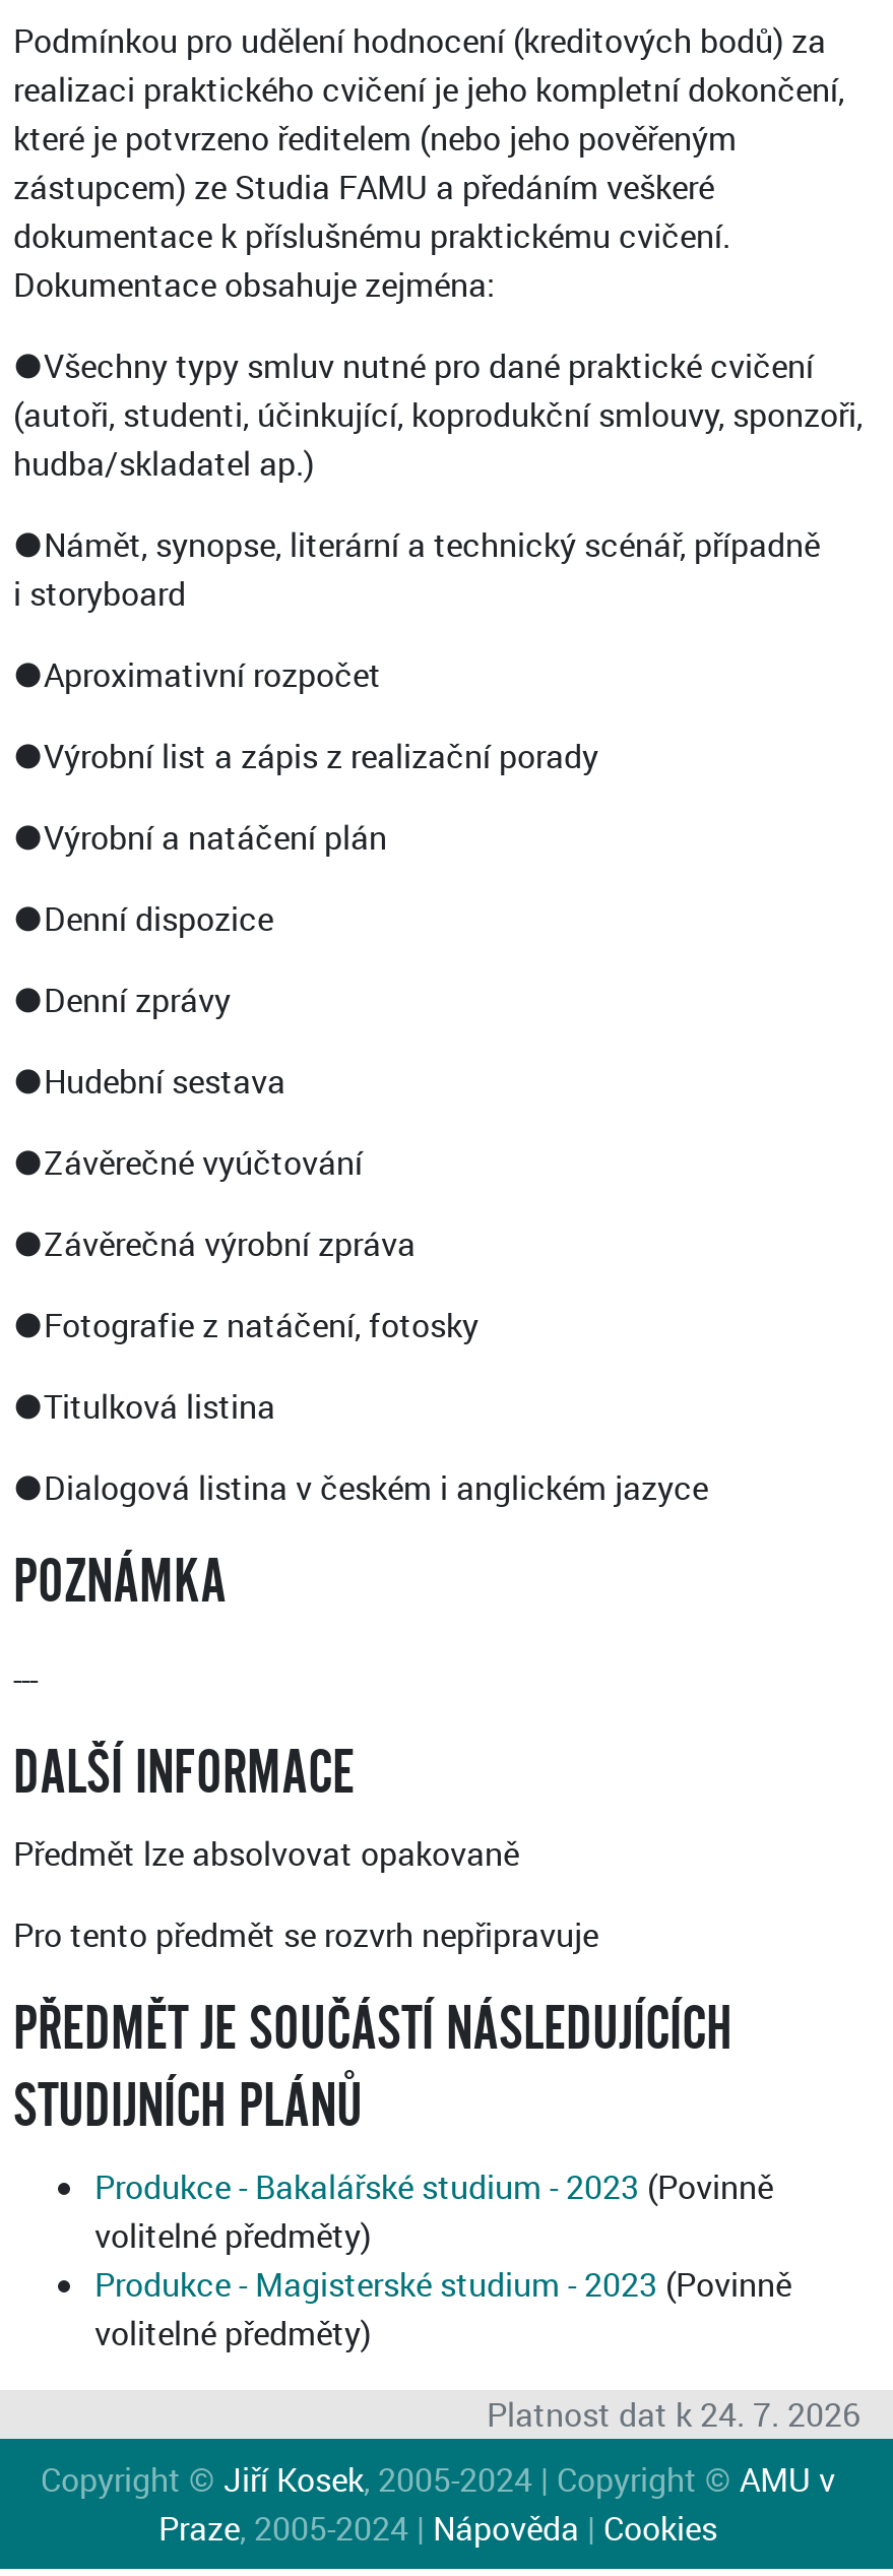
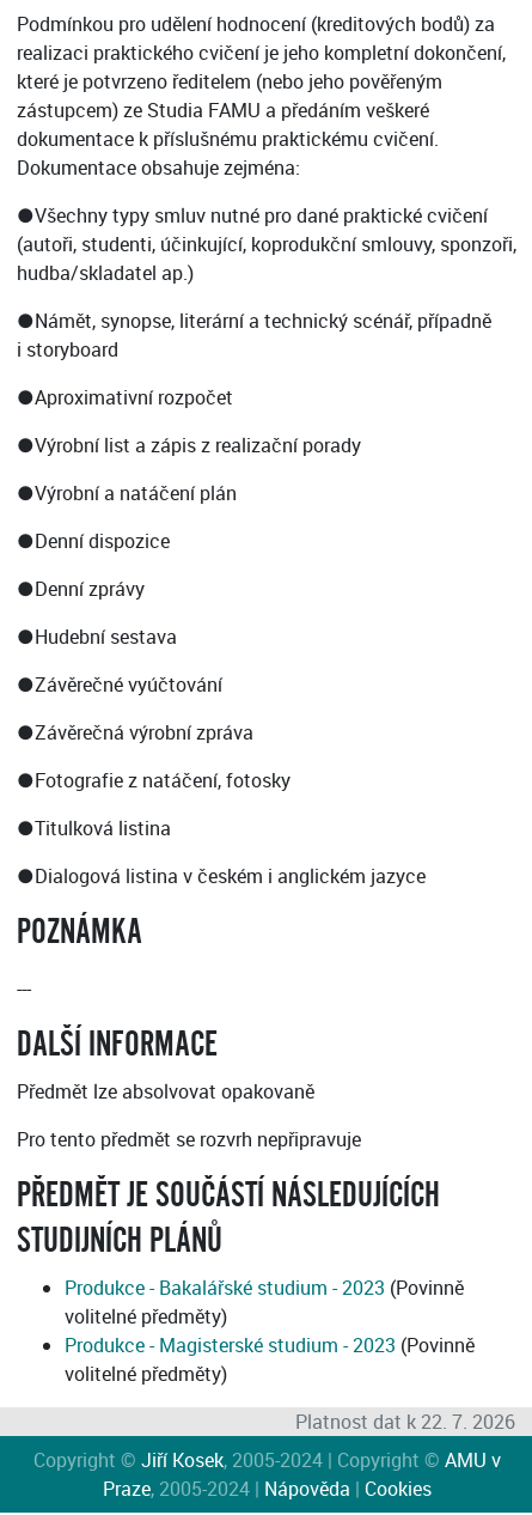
- Platnost dat k 24. 7. 2026
+ Platnost dat k 22. 7. 2026
